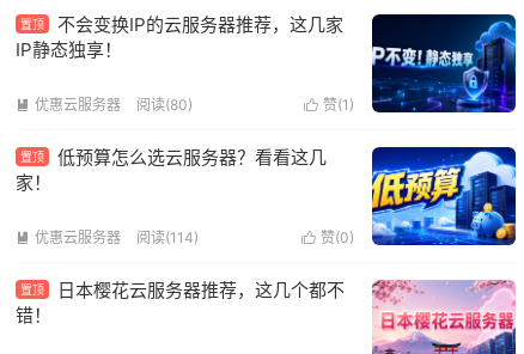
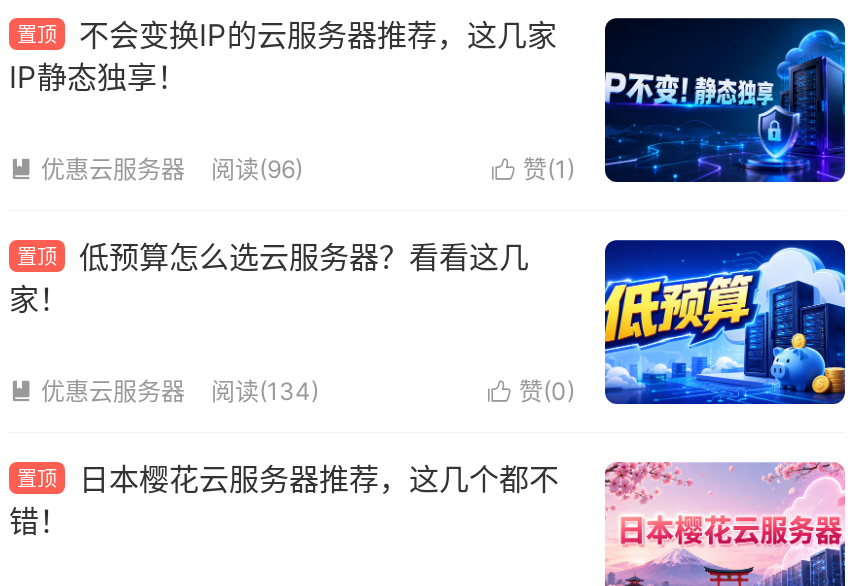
- 阅读(80)
+ 阅读(96)

- 阅读(114)
+ 阅读(134)
